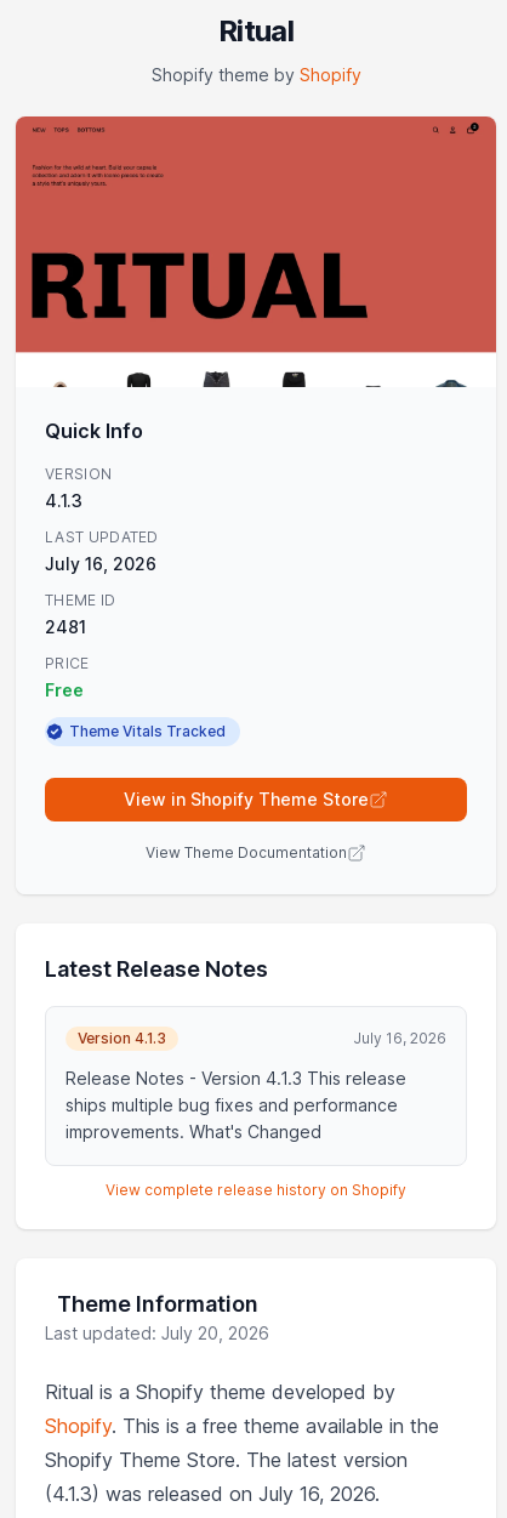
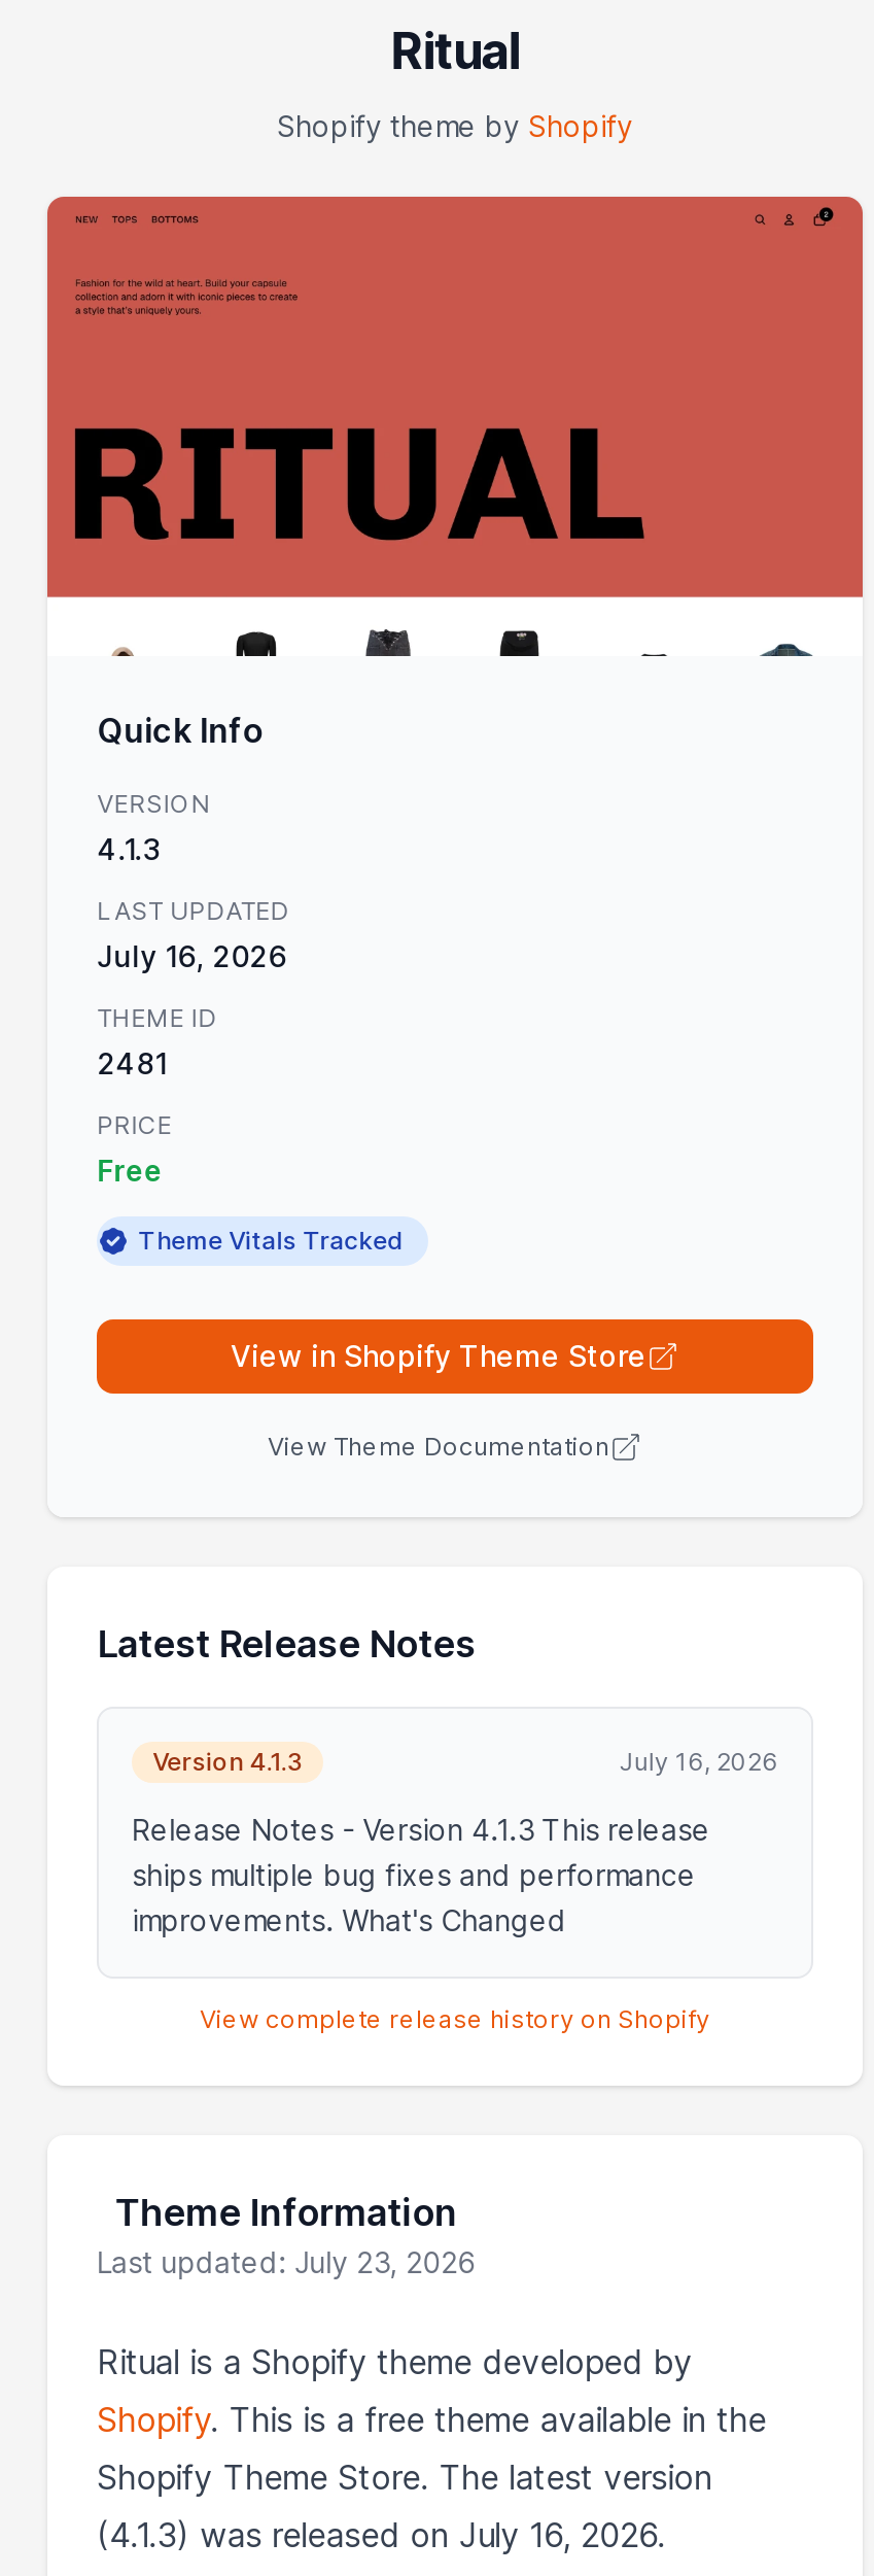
- Last updated: July 20, 2026
+ Last updated: July 23, 2026
